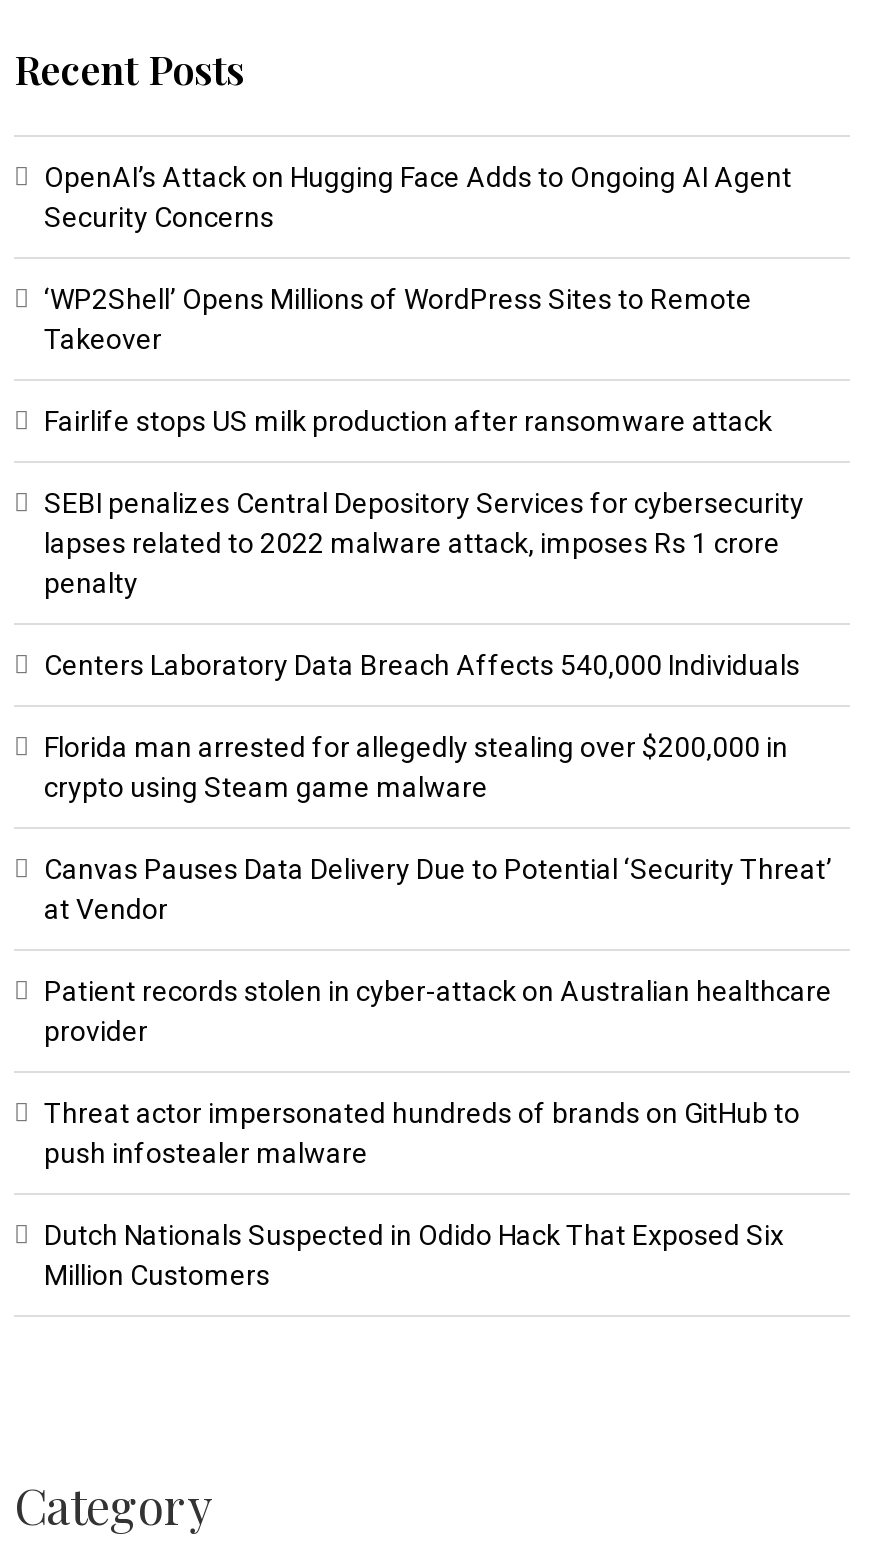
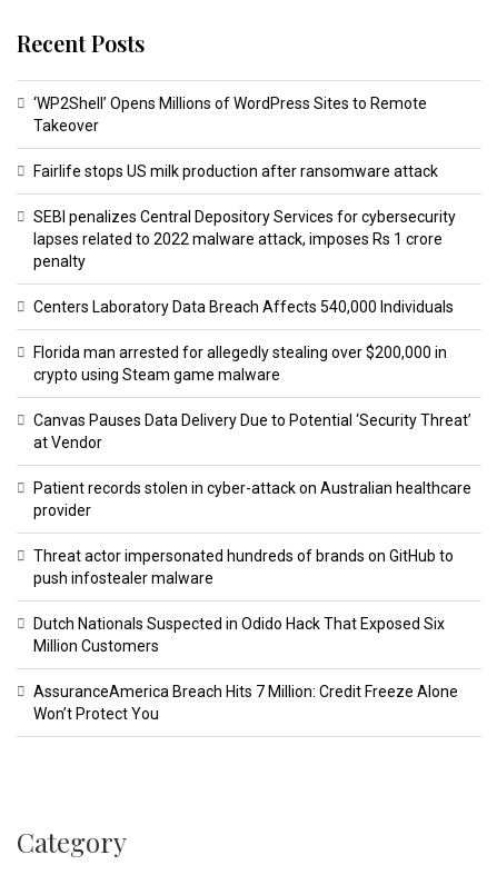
- OpenAI’s Attack on Hugging Face Adds to Ongoing AI Agent
- Security Concerns

moved up: ‘WP2Shell’ Opens Millions of WordPress Sites to Remote | Takeover | Fairlife stops US milk production after ransomware attack | ... | Dutch Nationals Suspected in Odido Hack That Exposed Six | Million Customers

+ AssuranceAmerica Breach Hits 7 Million: Credit Freeze Alone
+ Won’t Protect You
